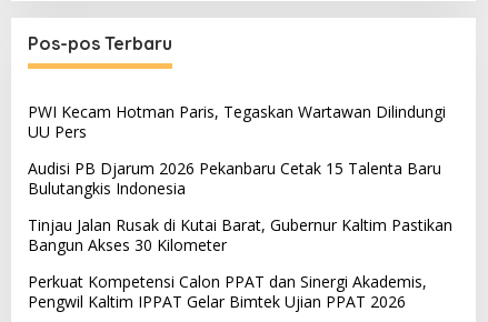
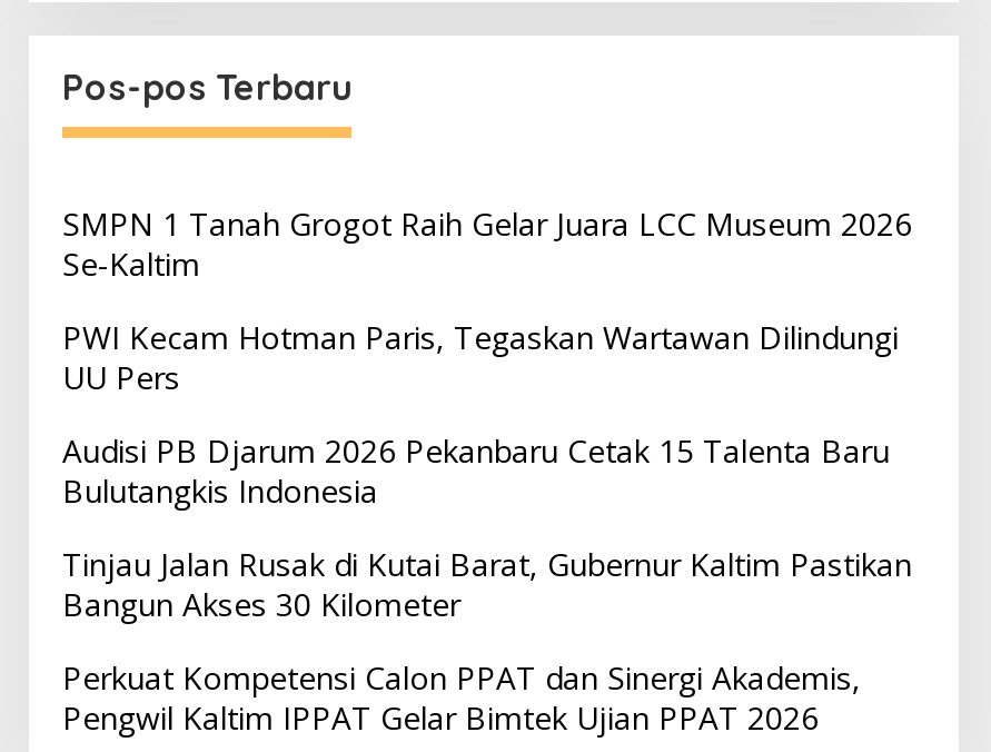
+ SMPN 1 Tanah Grogot Raih Gelar Juara LCC Museum 2026
+ Se-Kaltim
